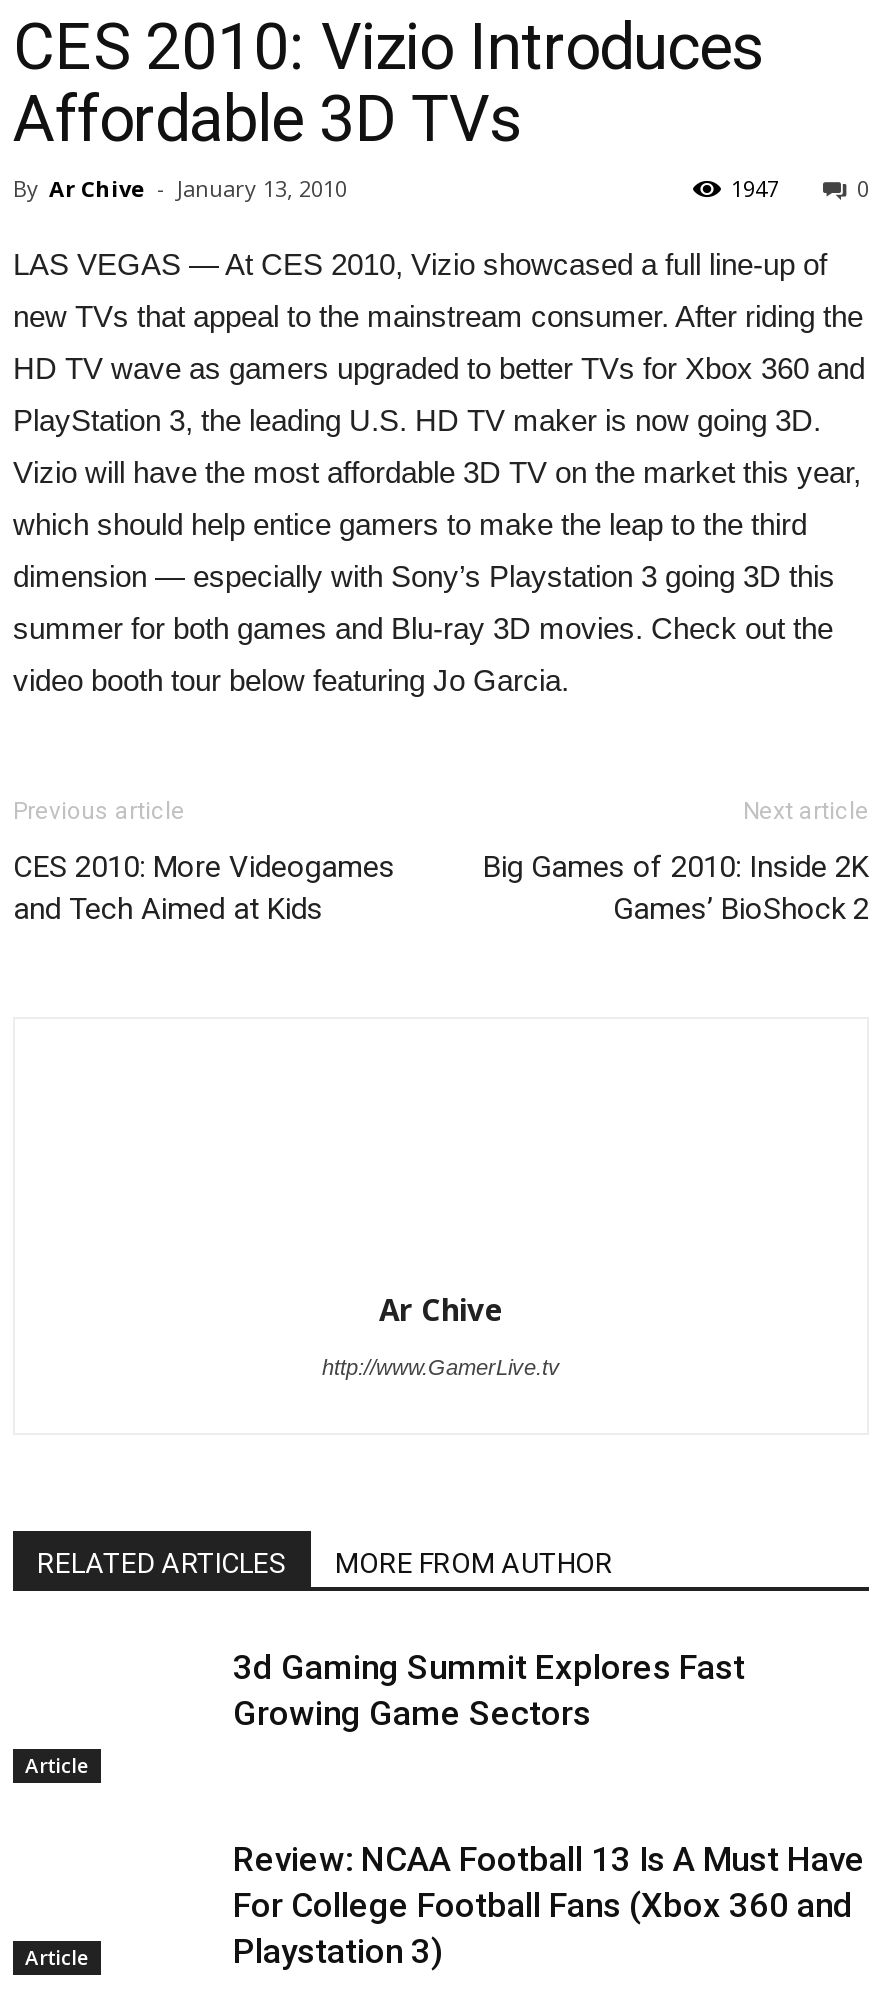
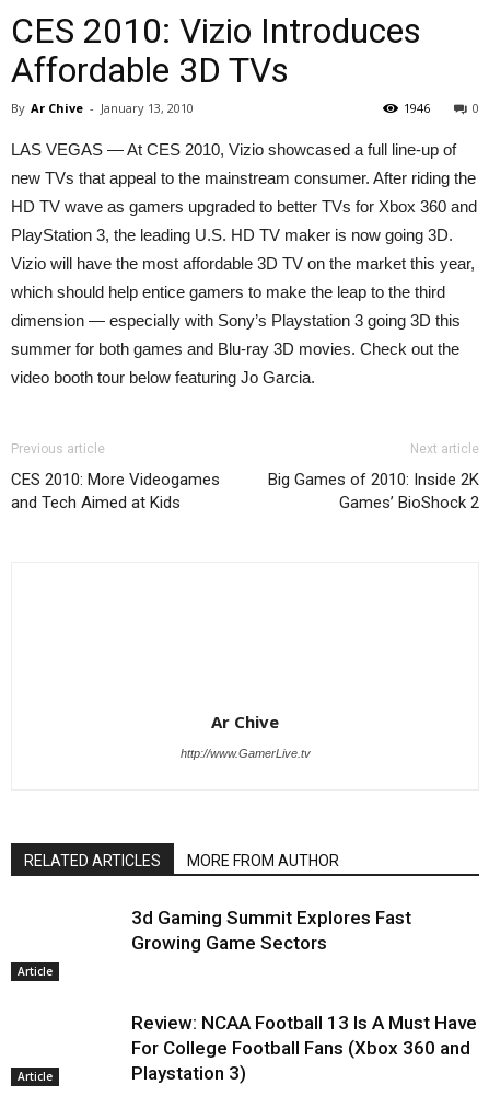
- 1947
+ 1946
